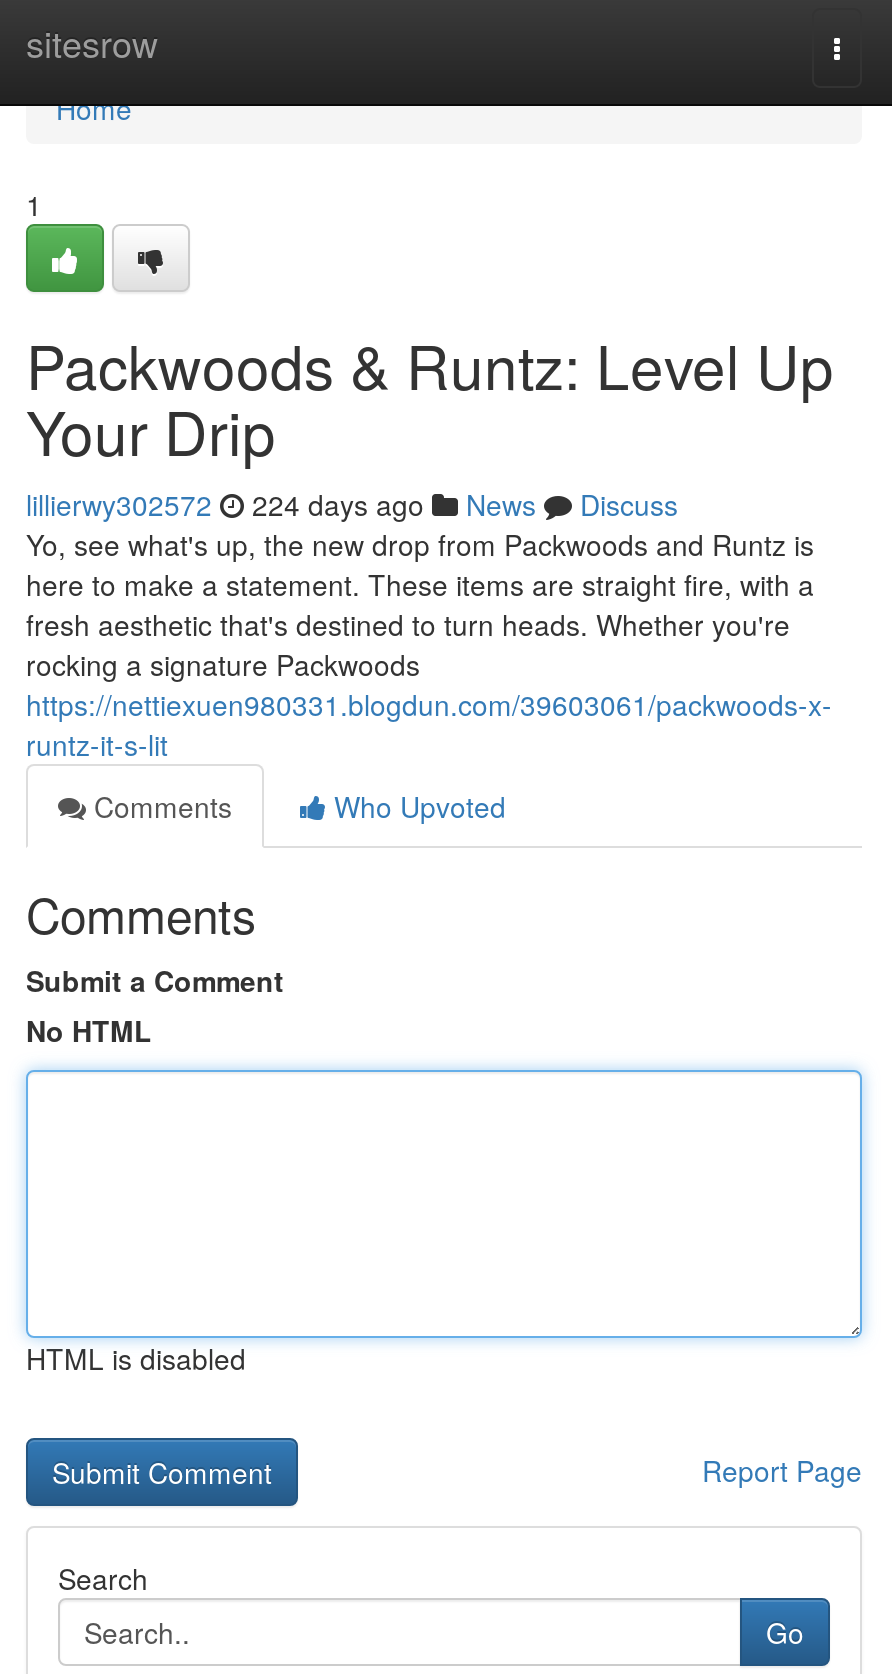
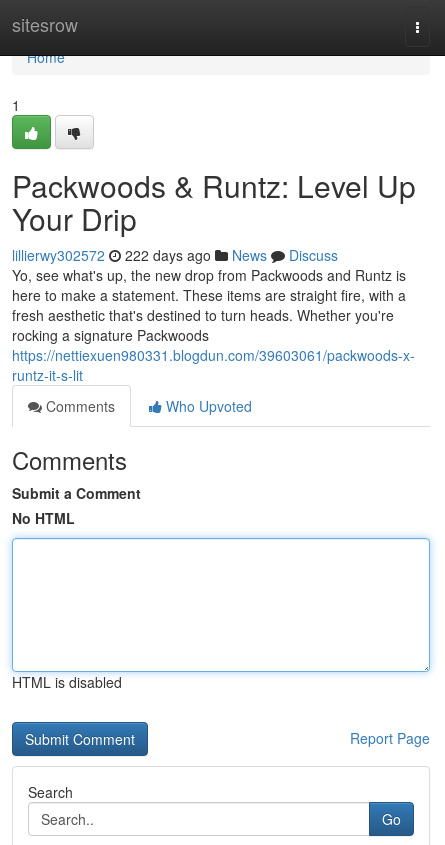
- lillierwy302572 224 days ago News Discuss
+ lillierwy302572 222 days ago News Discuss
